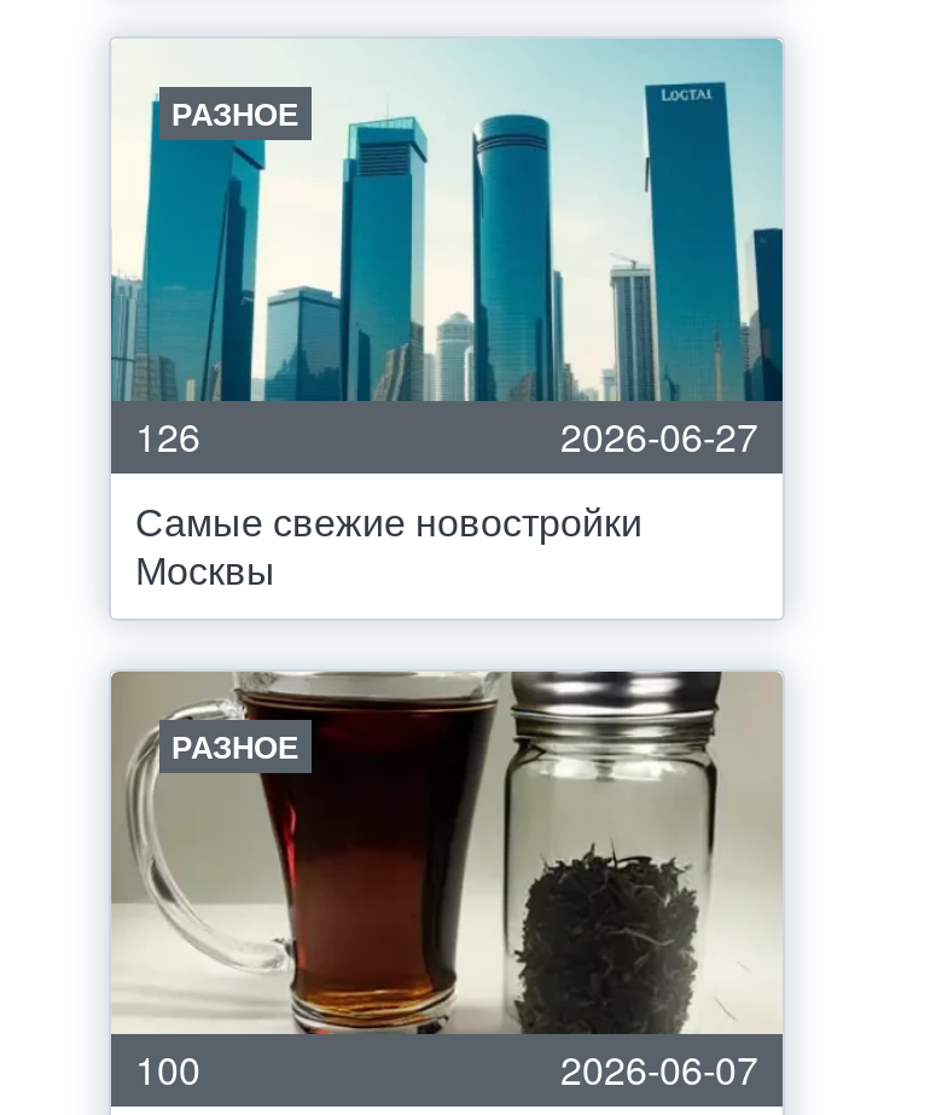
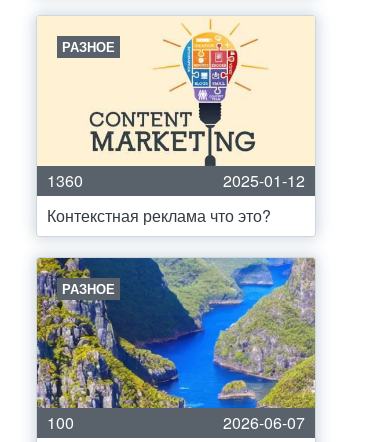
- [image]
- 126
- 2026-06-27
+ [image]
+ 1360
+ 2025-01-12

- Самые свежие новостройки
- Москвы
+ Контекстная реклама что это?

- [image]
+ [image]
